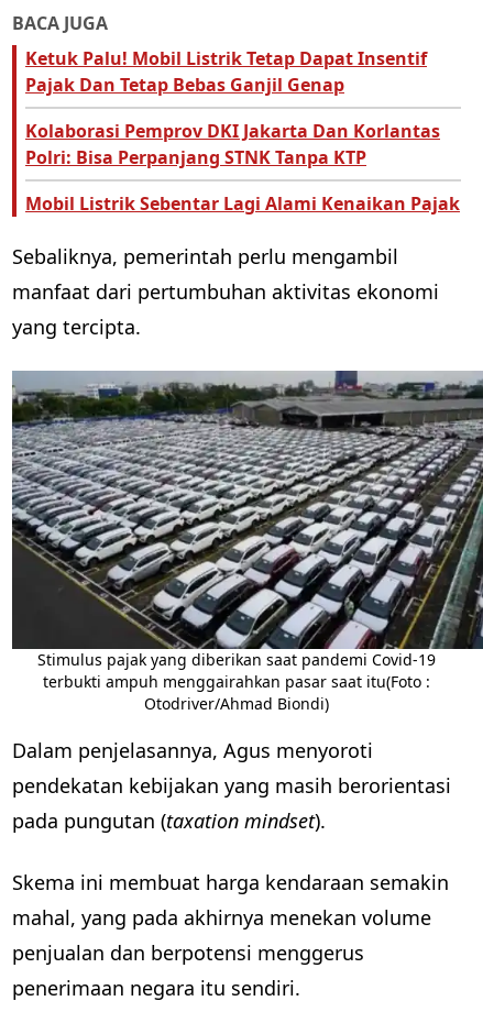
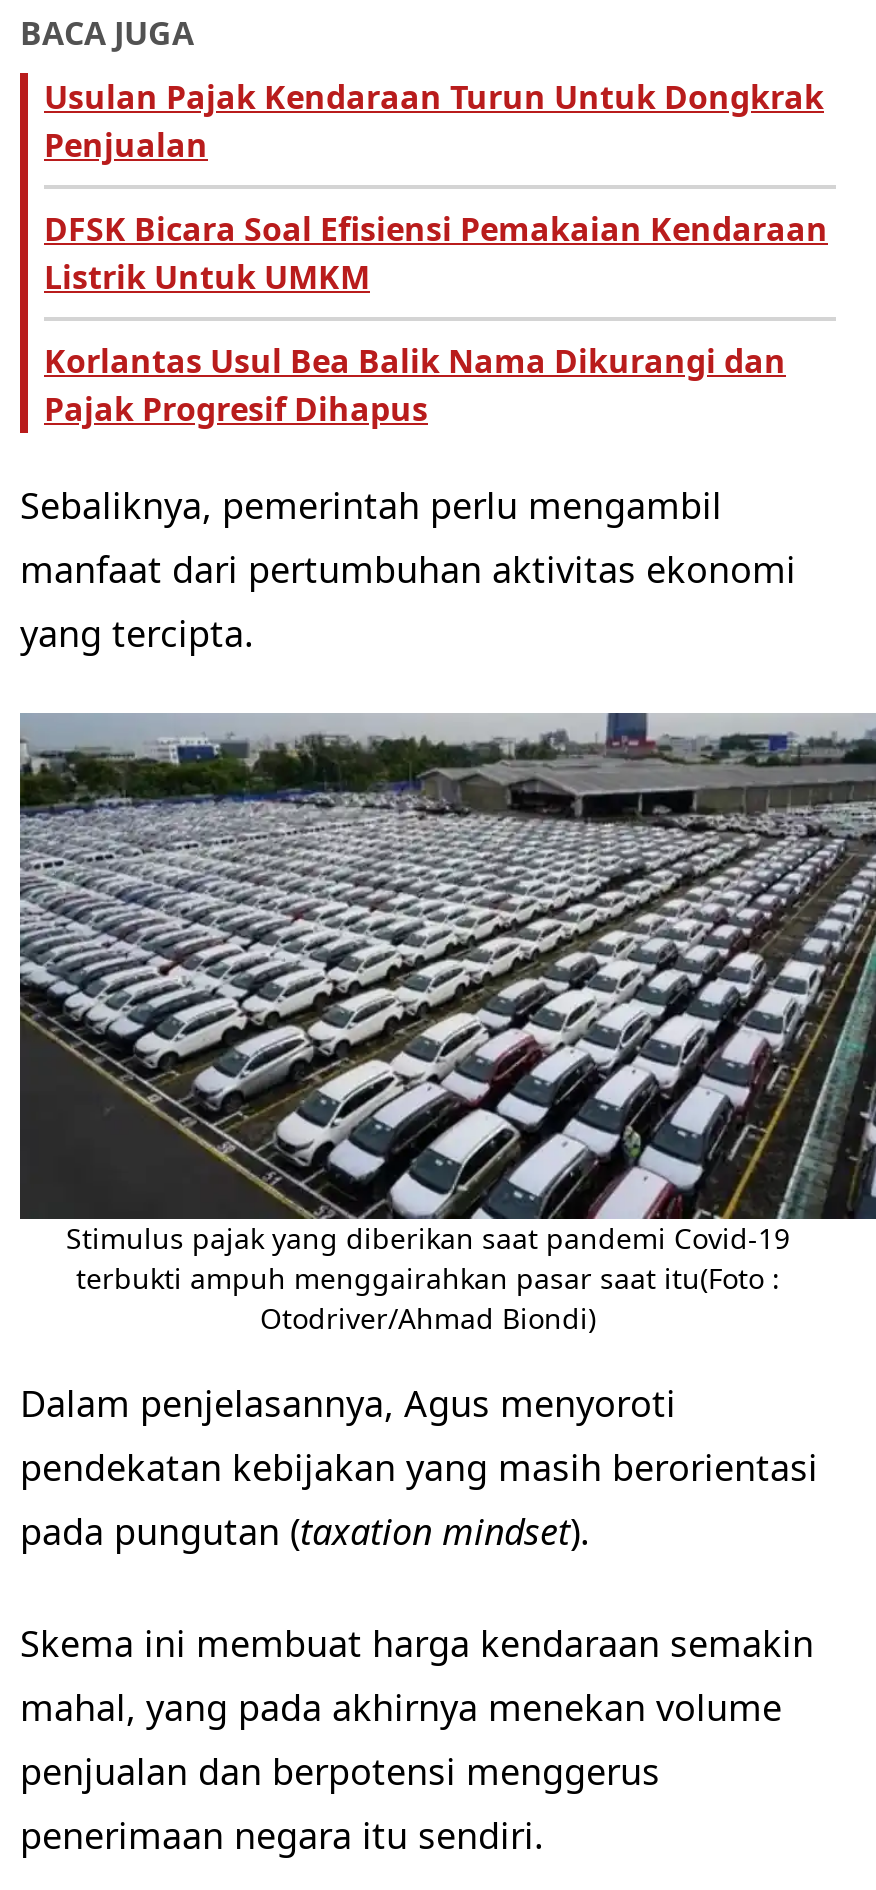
- Ketuk Palu! Mobil Listrik Tetap Dapat Insentif
- Pajak Dan Tetap Bebas Ganjil Genap
+ Usulan Pajak Kendaraan Turun Untuk Dongkrak
+ Penjualan

- Kolaborasi Pemprov DKI Jakarta Dan Korlantas
- Polri: Bisa Perpanjang STNK Tanpa KTP
+ DFSK Bicara Soal Efisiensi Pemakaian Kendaraan
+ Listrik Untuk UMKM

- Mobil Listrik Sebentar Lagi Alami Kenaikan Pajak
+ Korlantas Usul Bea Balik Nama Dikurangi dan
+ Pajak Progresif Dihapus
